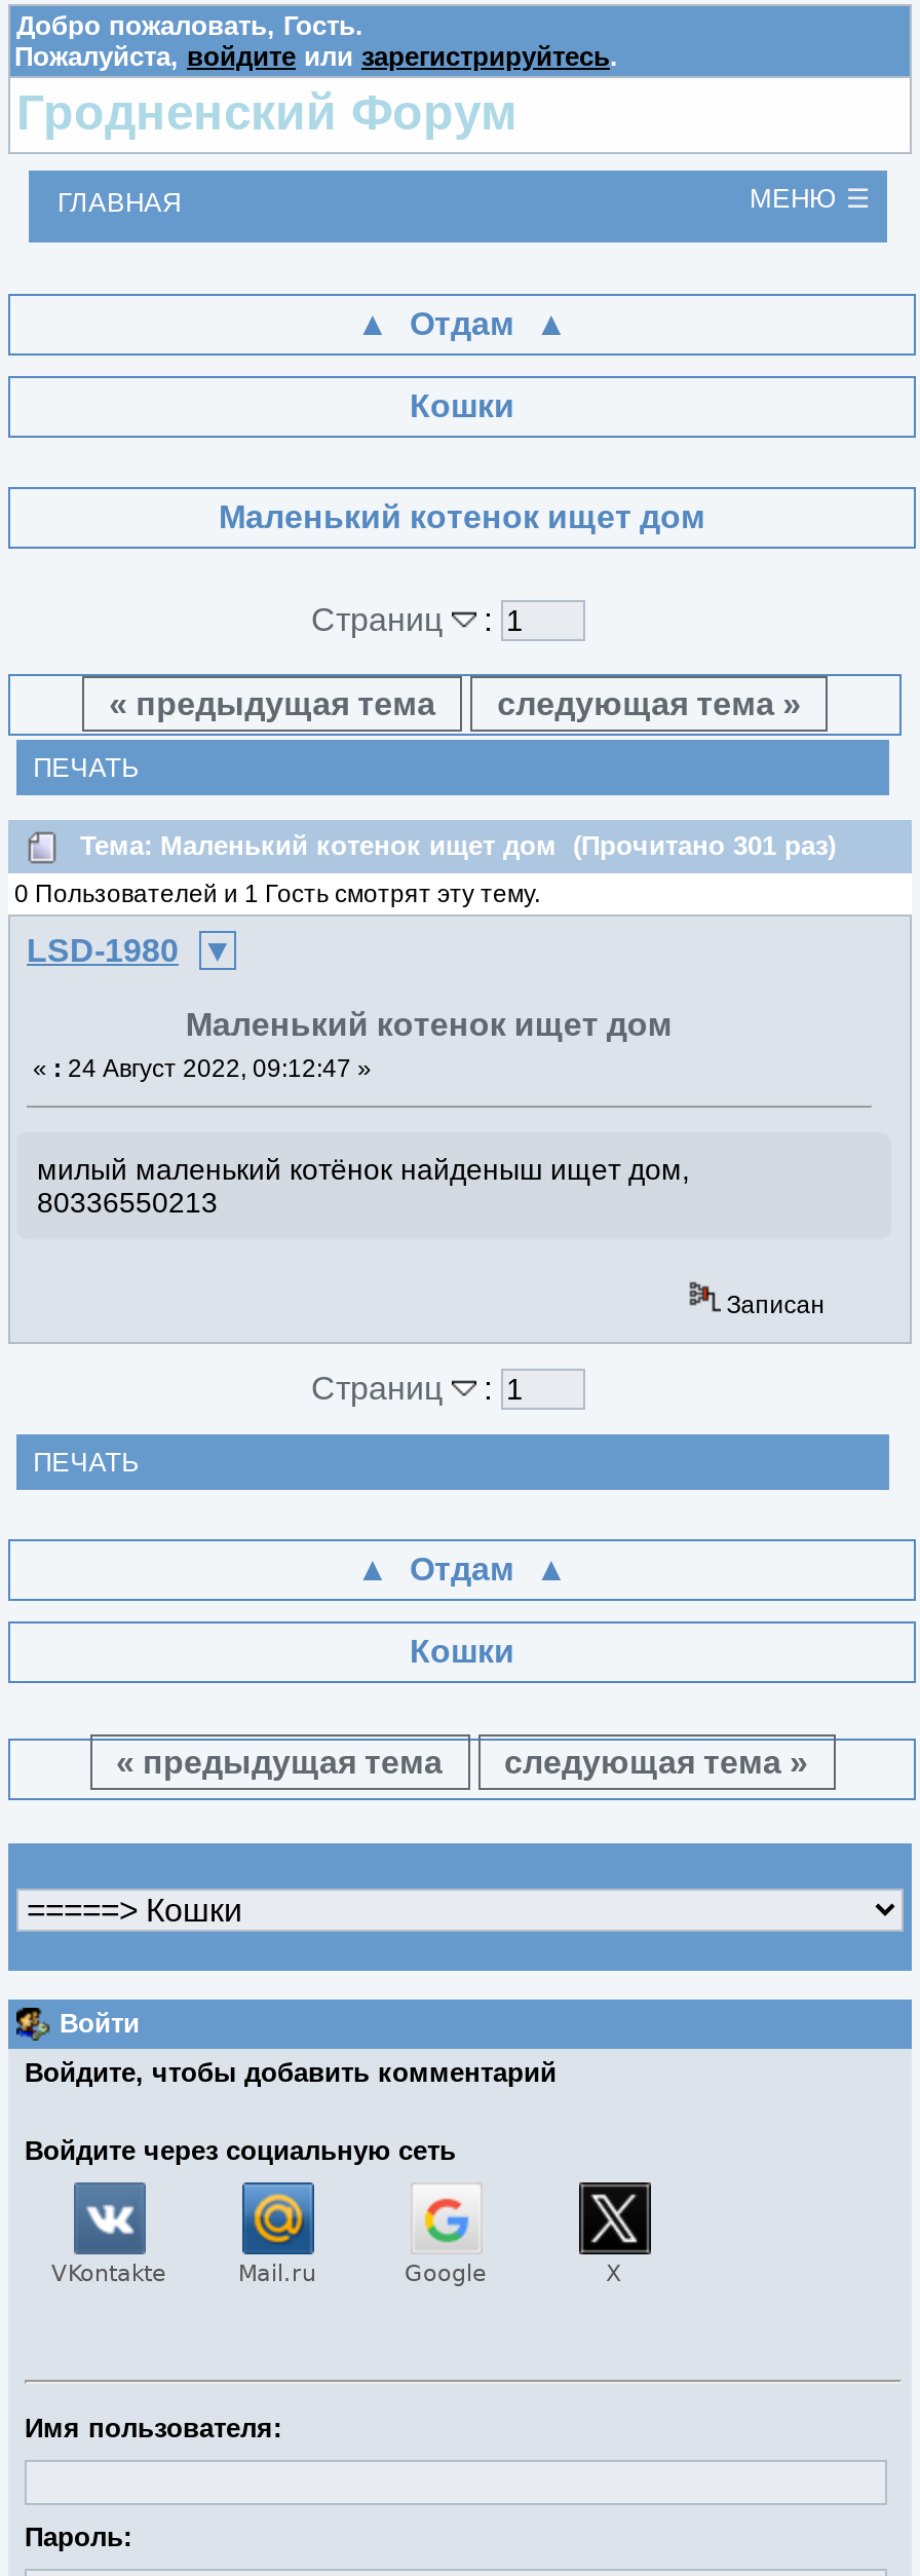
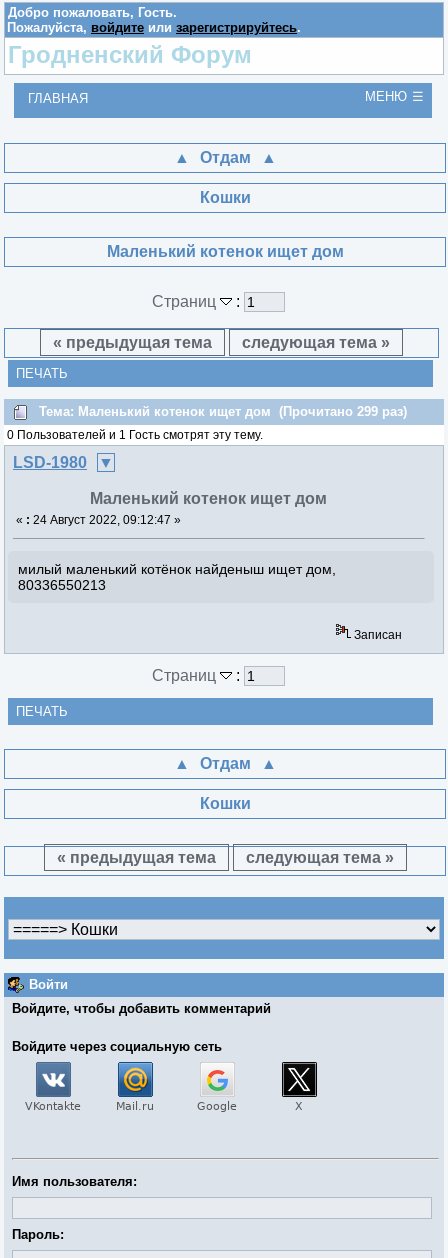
- Тема: Маленький котенок ищет дом (Прочитано 301 раз)
+ Тема: Маленький котенок ищет дом (Прочитано 299 раз)
